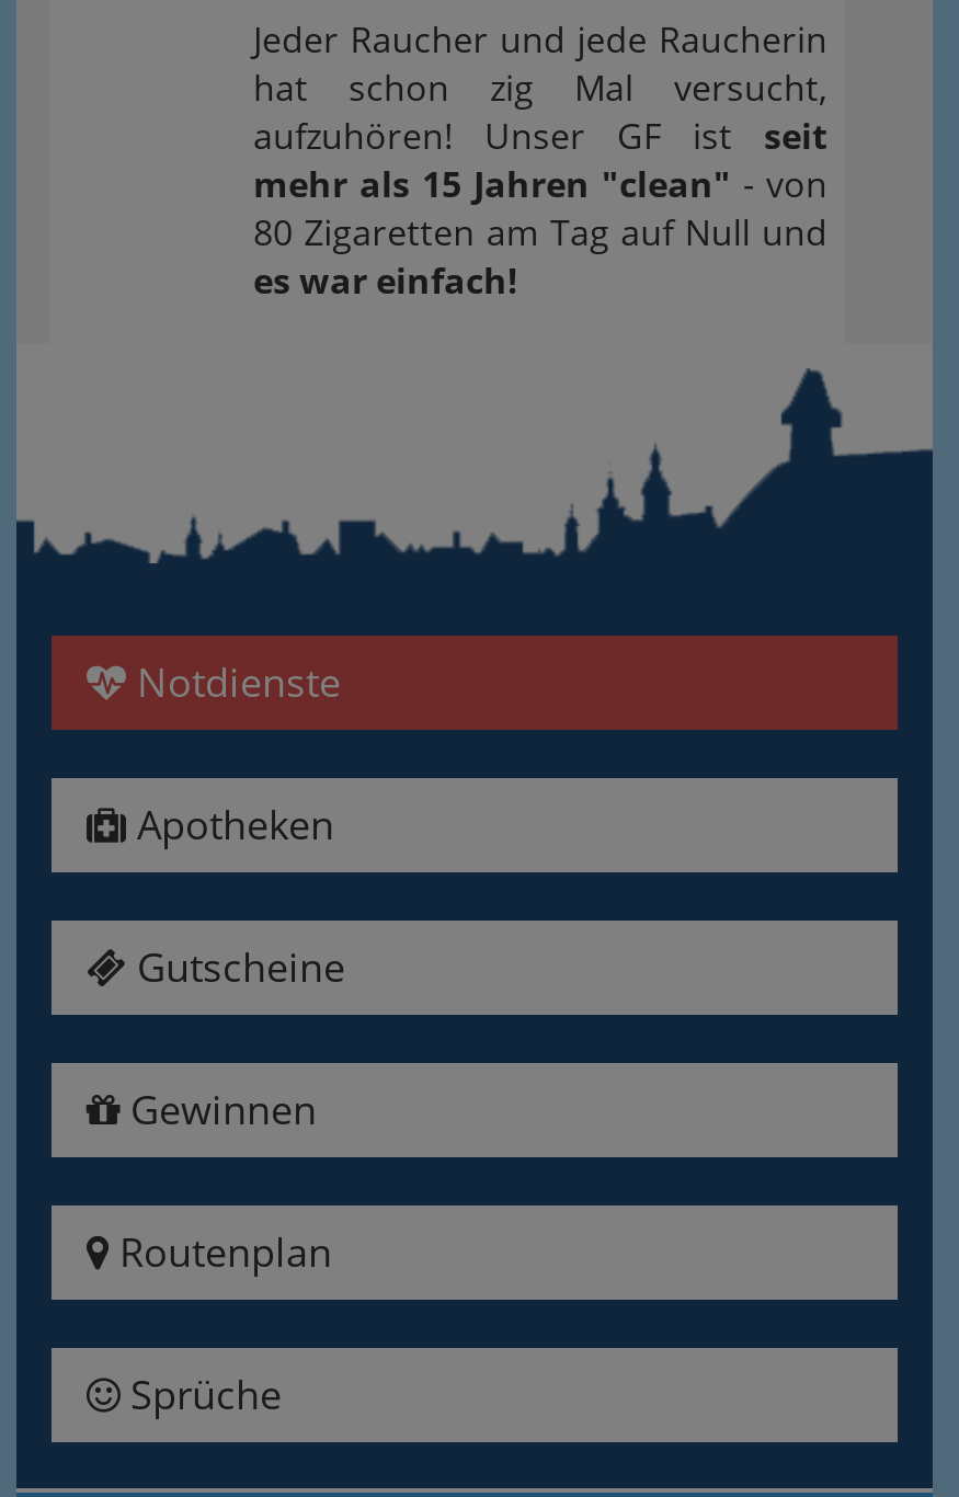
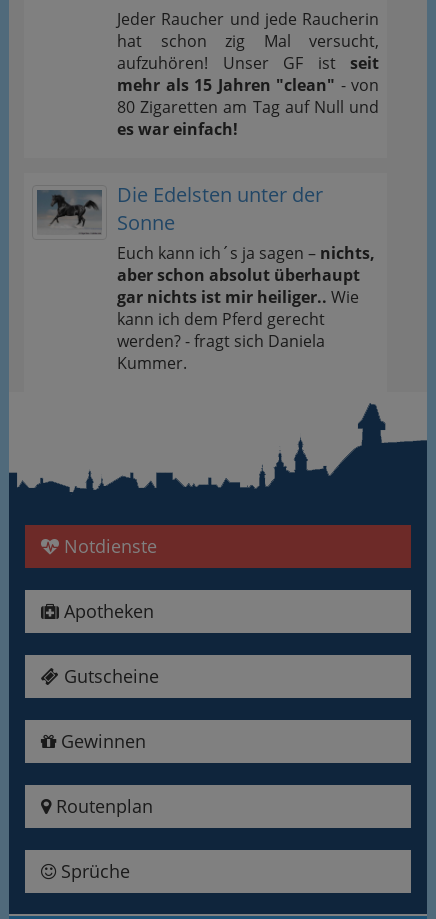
+ [image]
+ Die Edelsten unter der
+ Sonne
+ Euch kann ich´s ja sagen – nichts,
+ aber schon absolut überhaupt
+ gar nichts ist mir heiliger.. Wie
+ kann ich dem Pferd gerecht
+ werden? - fragt sich Daniela
+ Kummer.
